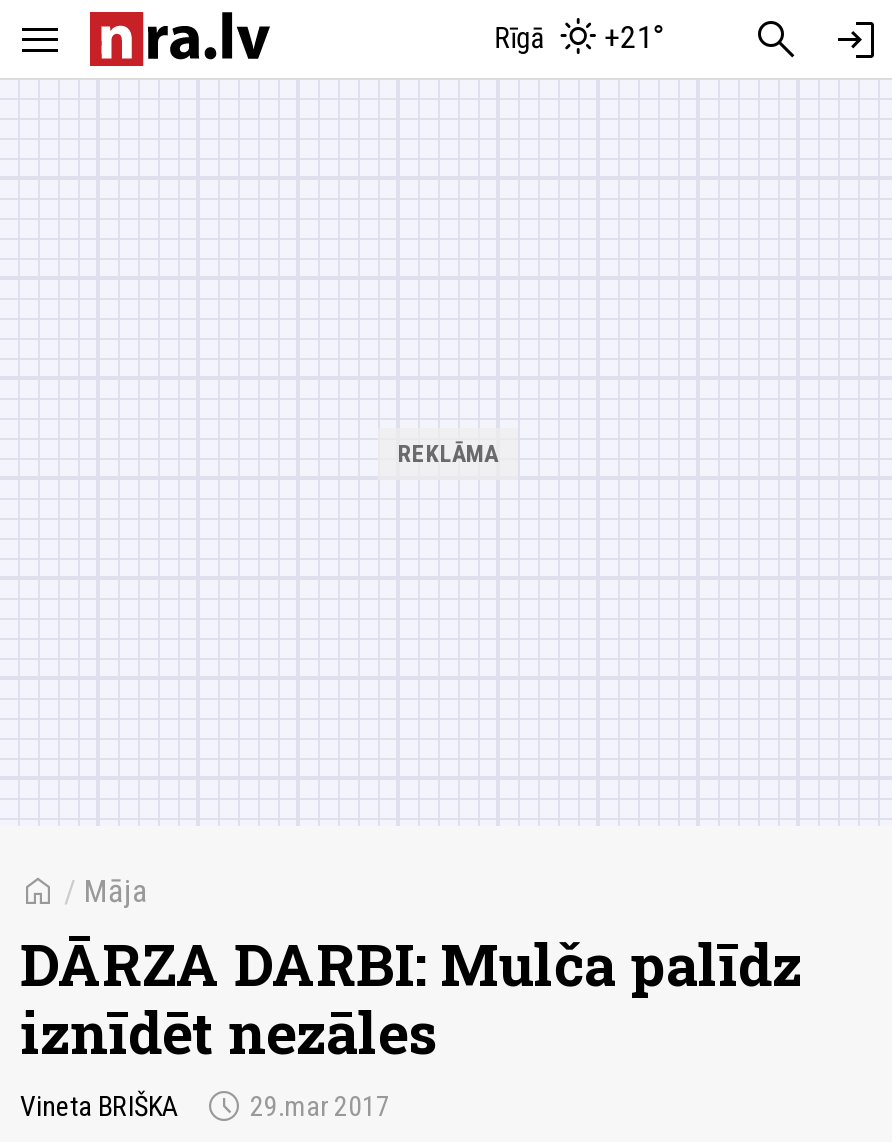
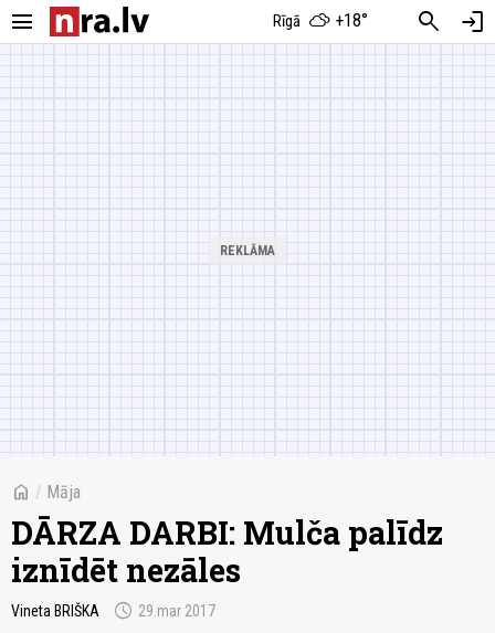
- Rīgā +21°
+ Rīgā +18°
